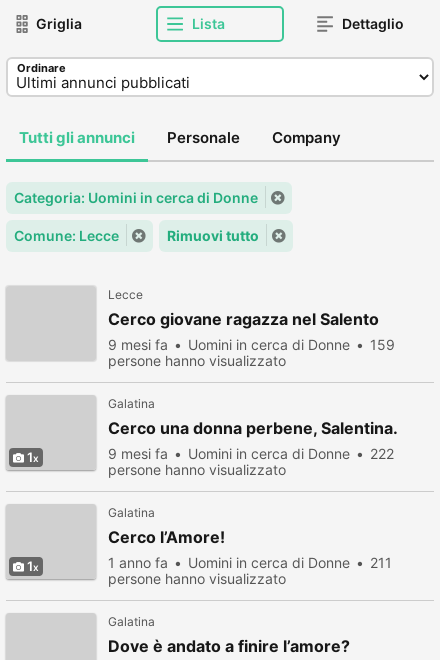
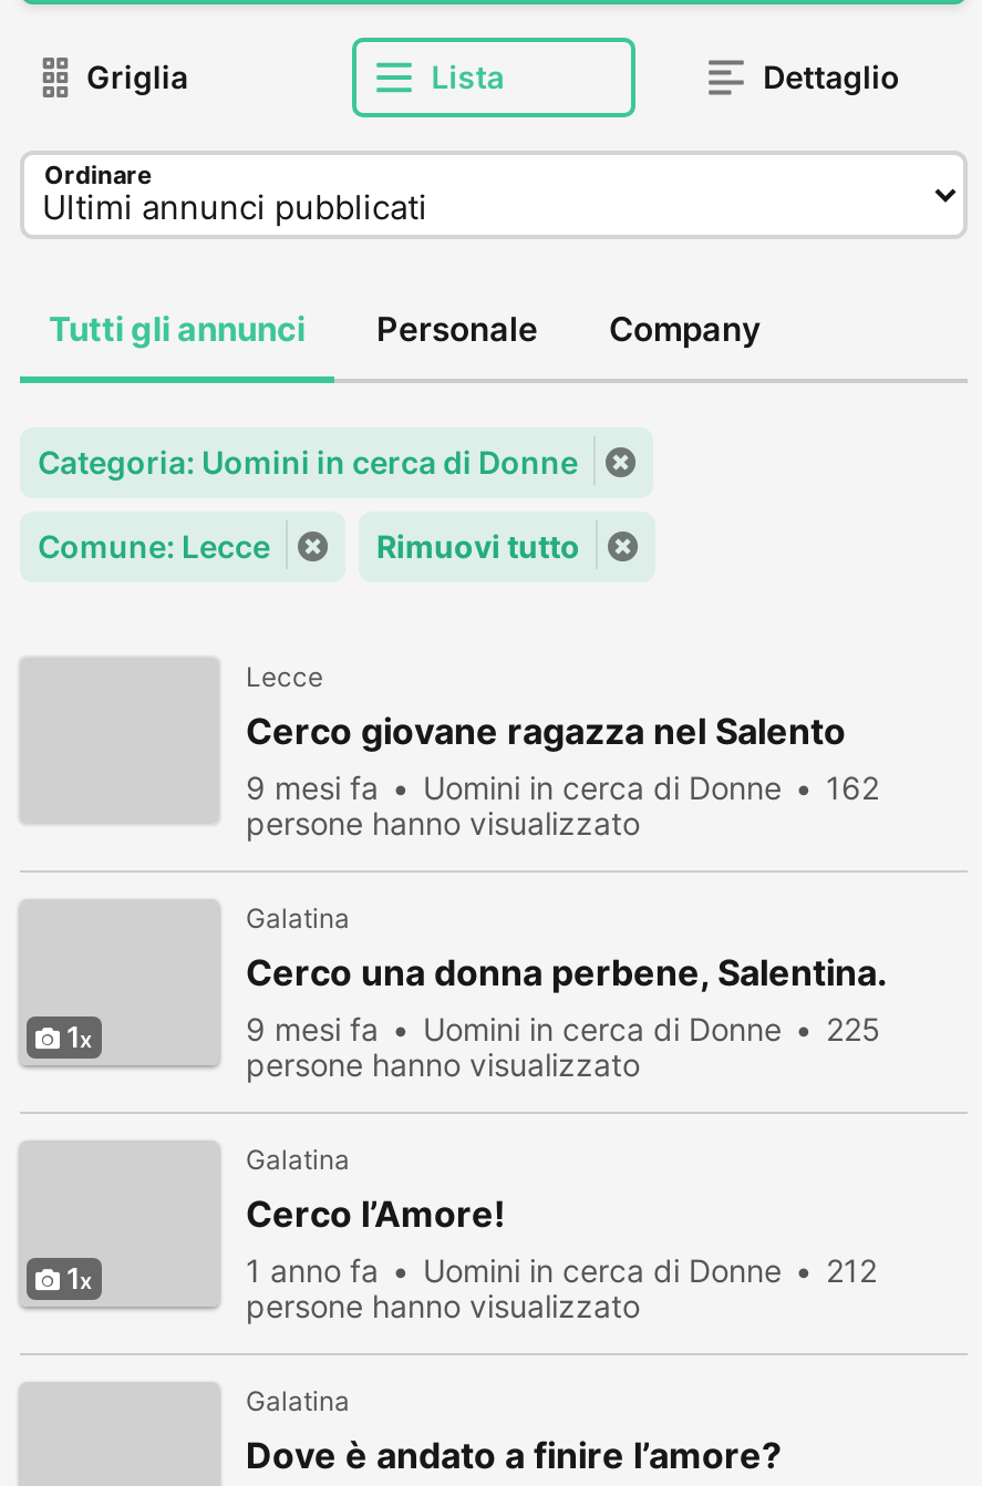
- 9 mesi fa Uomini in cerca di Donne 159
+ 9 mesi fa Uomini in cerca di Donne 162

- 9 mesi fa Uomini in cerca di Donne 222
+ 9 mesi fa Uomini in cerca di Donne 225

- 1 anno fa Uomini in cerca di Donne 211
+ 1 anno fa Uomini in cerca di Donne 212
